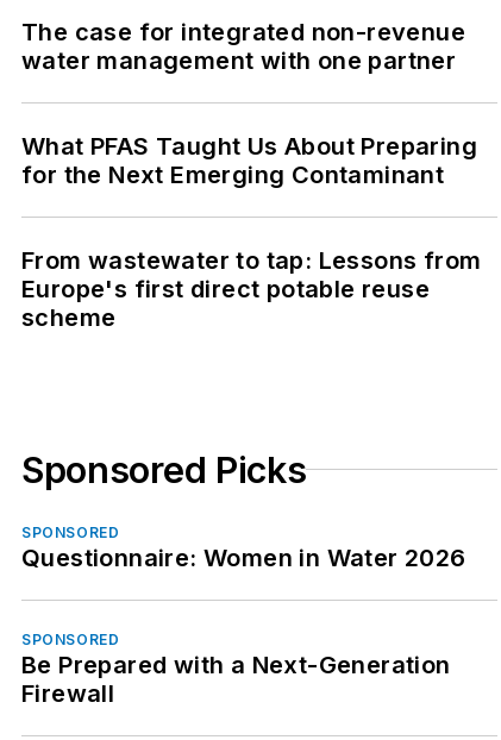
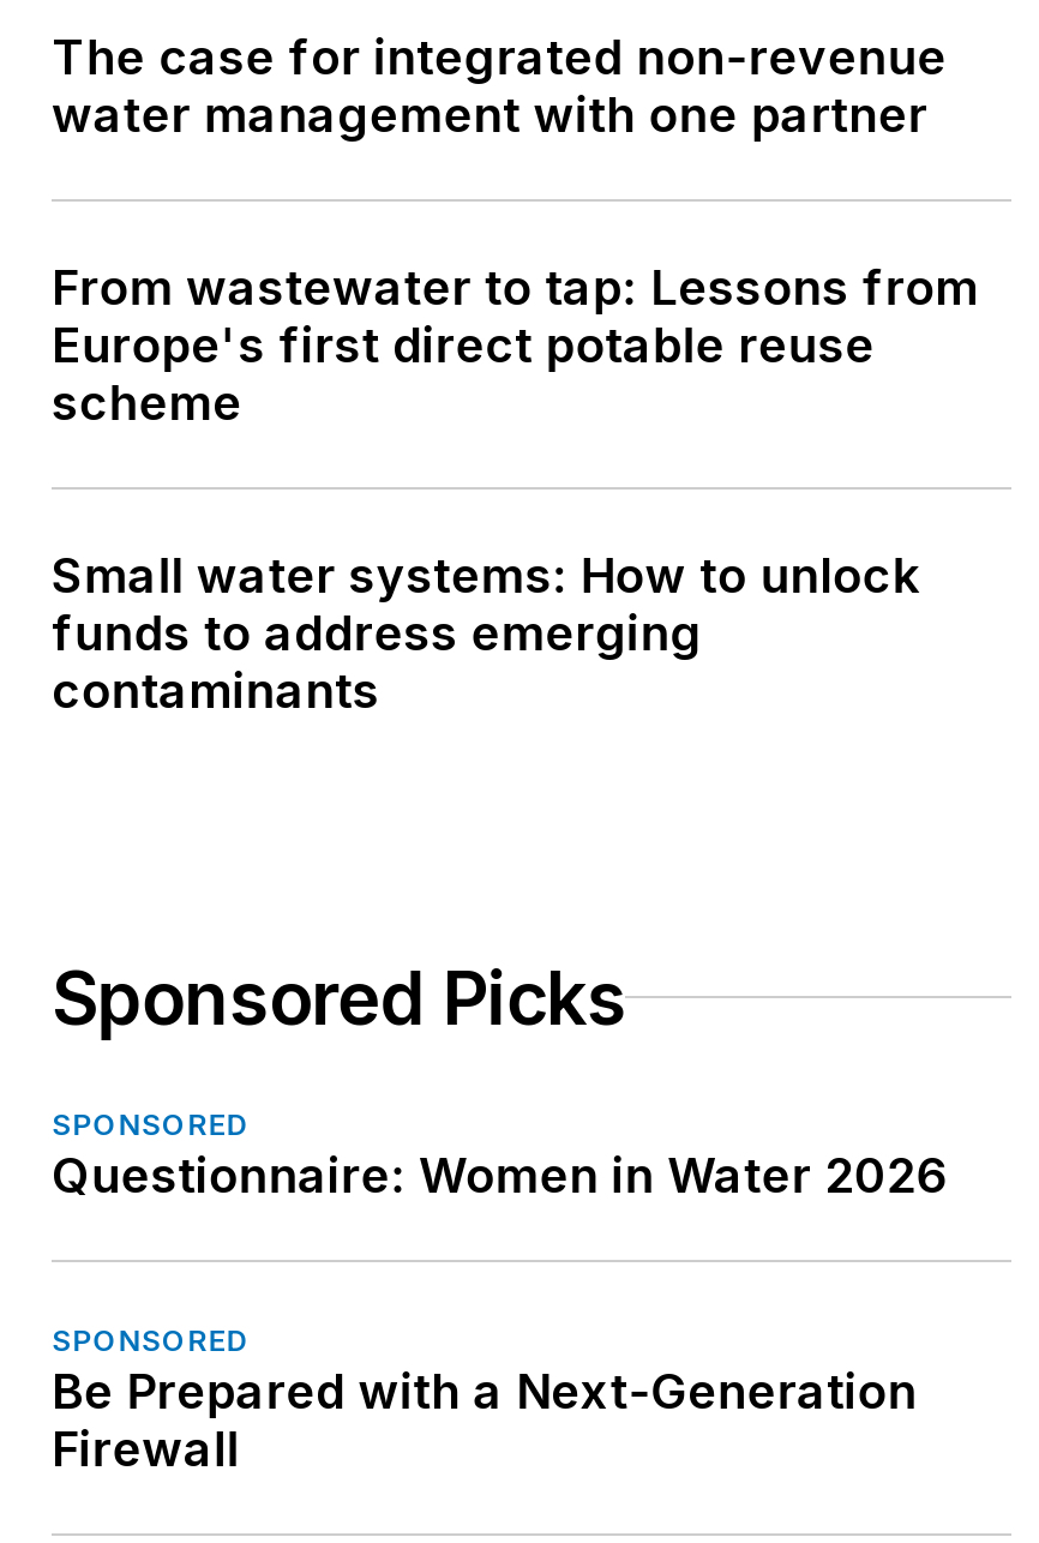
- What PFAS Taught Us About Preparing
- for the Next Emerging Contaminant

moved up: From wastewater to tap: Lessons from | Europe's first direct potable reuse | scheme

+ Small water systems: How to unlock
+ funds to address emerging
+ contaminants
